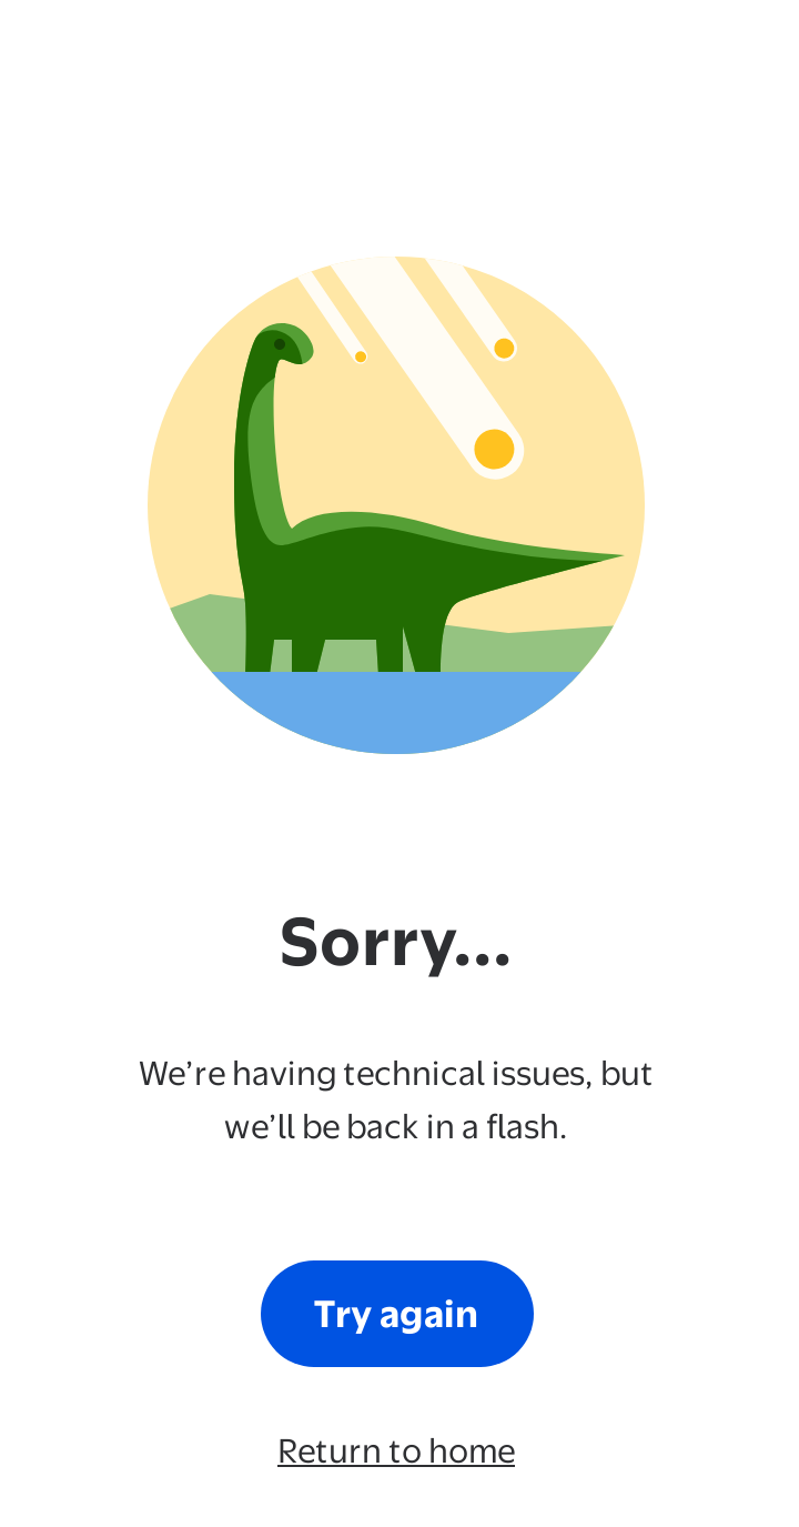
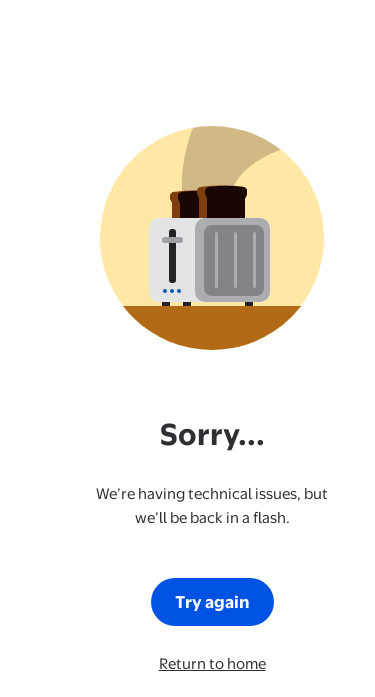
- [image]
+ [image]
